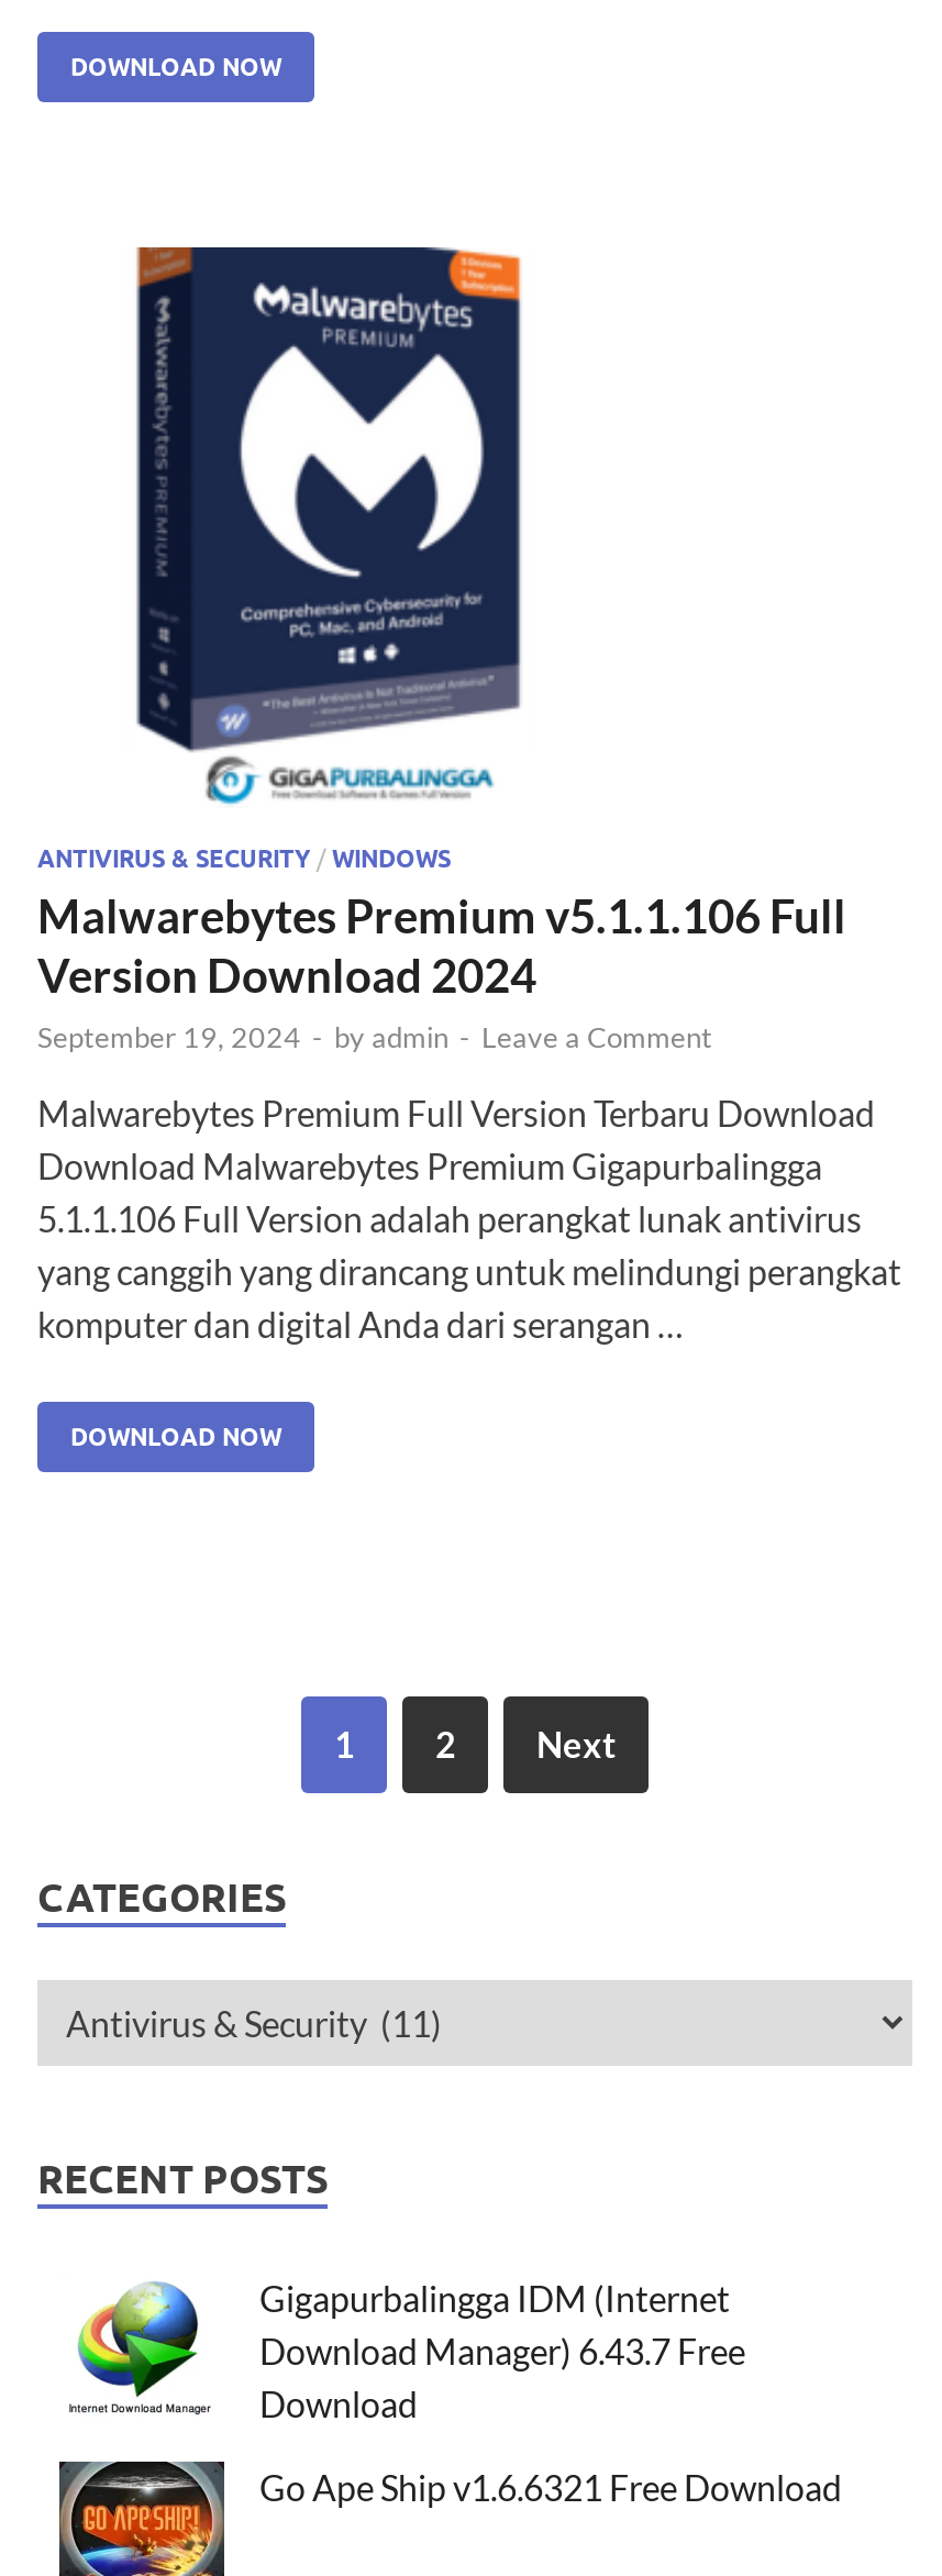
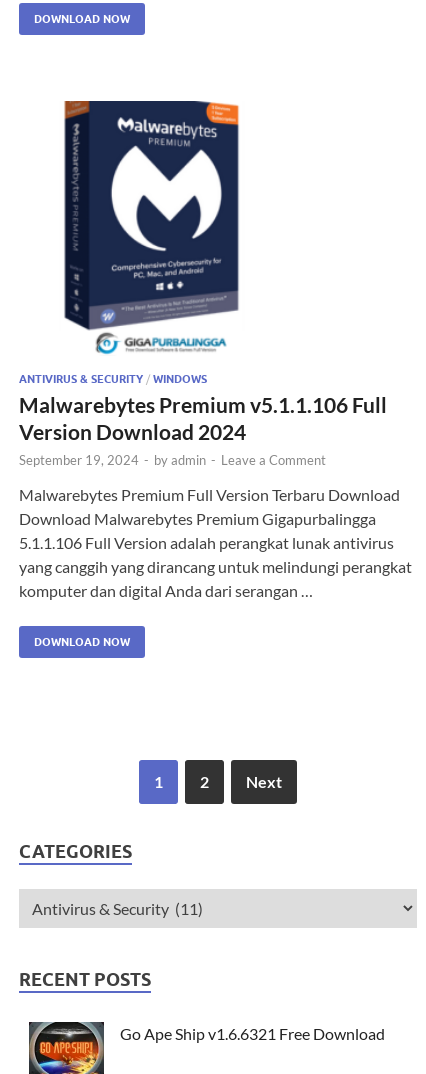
- [image]
- Gigapurbalingga IDM (Internet
- Download Manager) 6.43.7 Free
- Download
